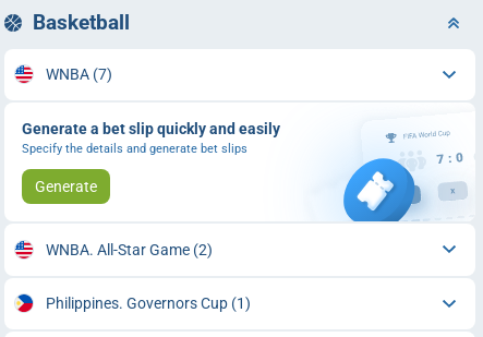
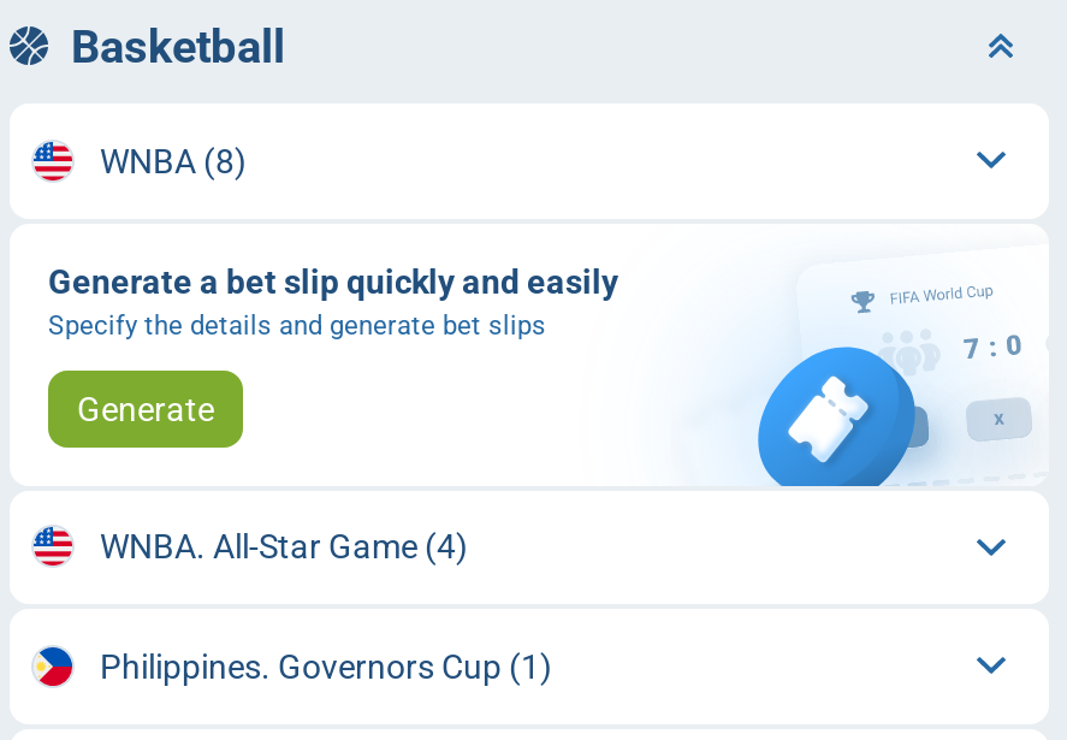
- WNBA (7)
+ WNBA (8)

- WNBA. All-Star Game (2)
+ WNBA. All-Star Game (4)
